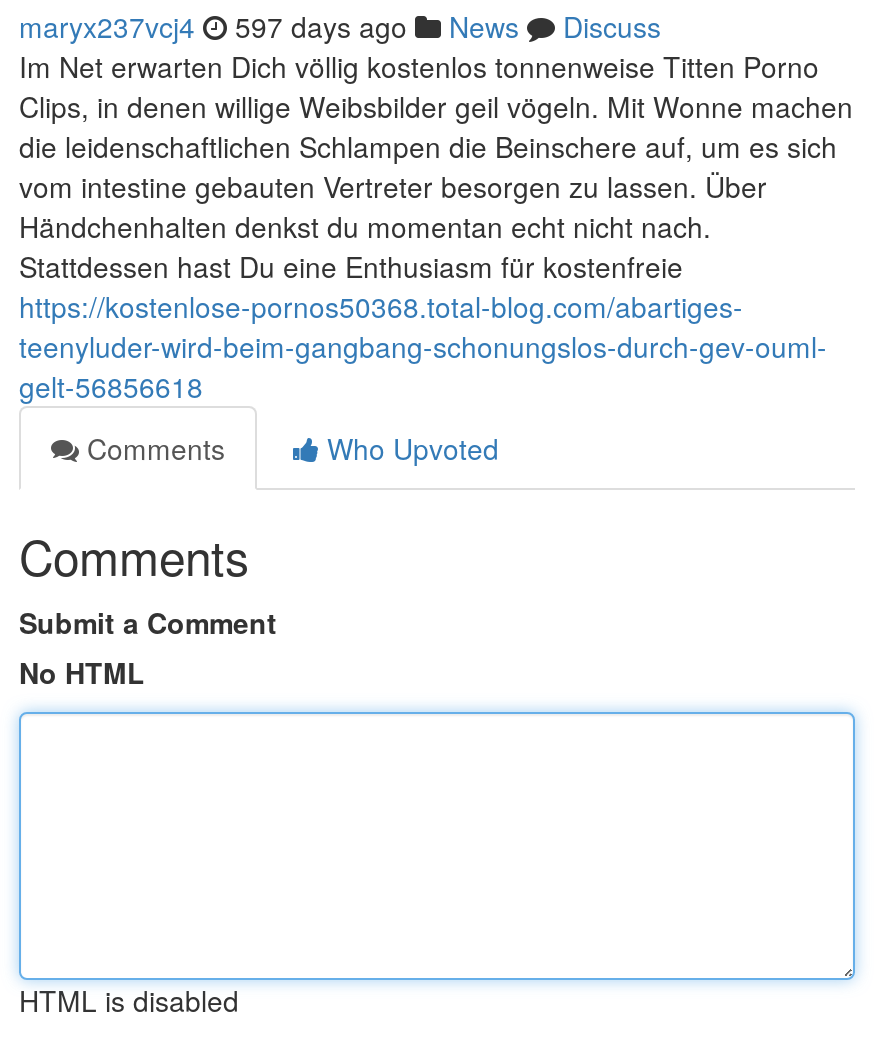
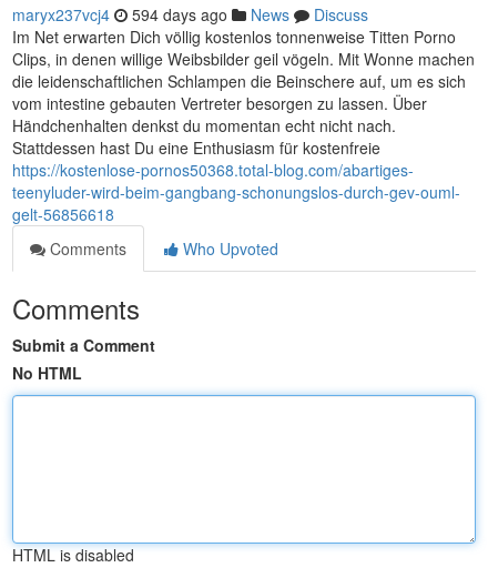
- maryx237vcj4 597 days ago News Discuss
+ maryx237vcj4 594 days ago News Discuss
